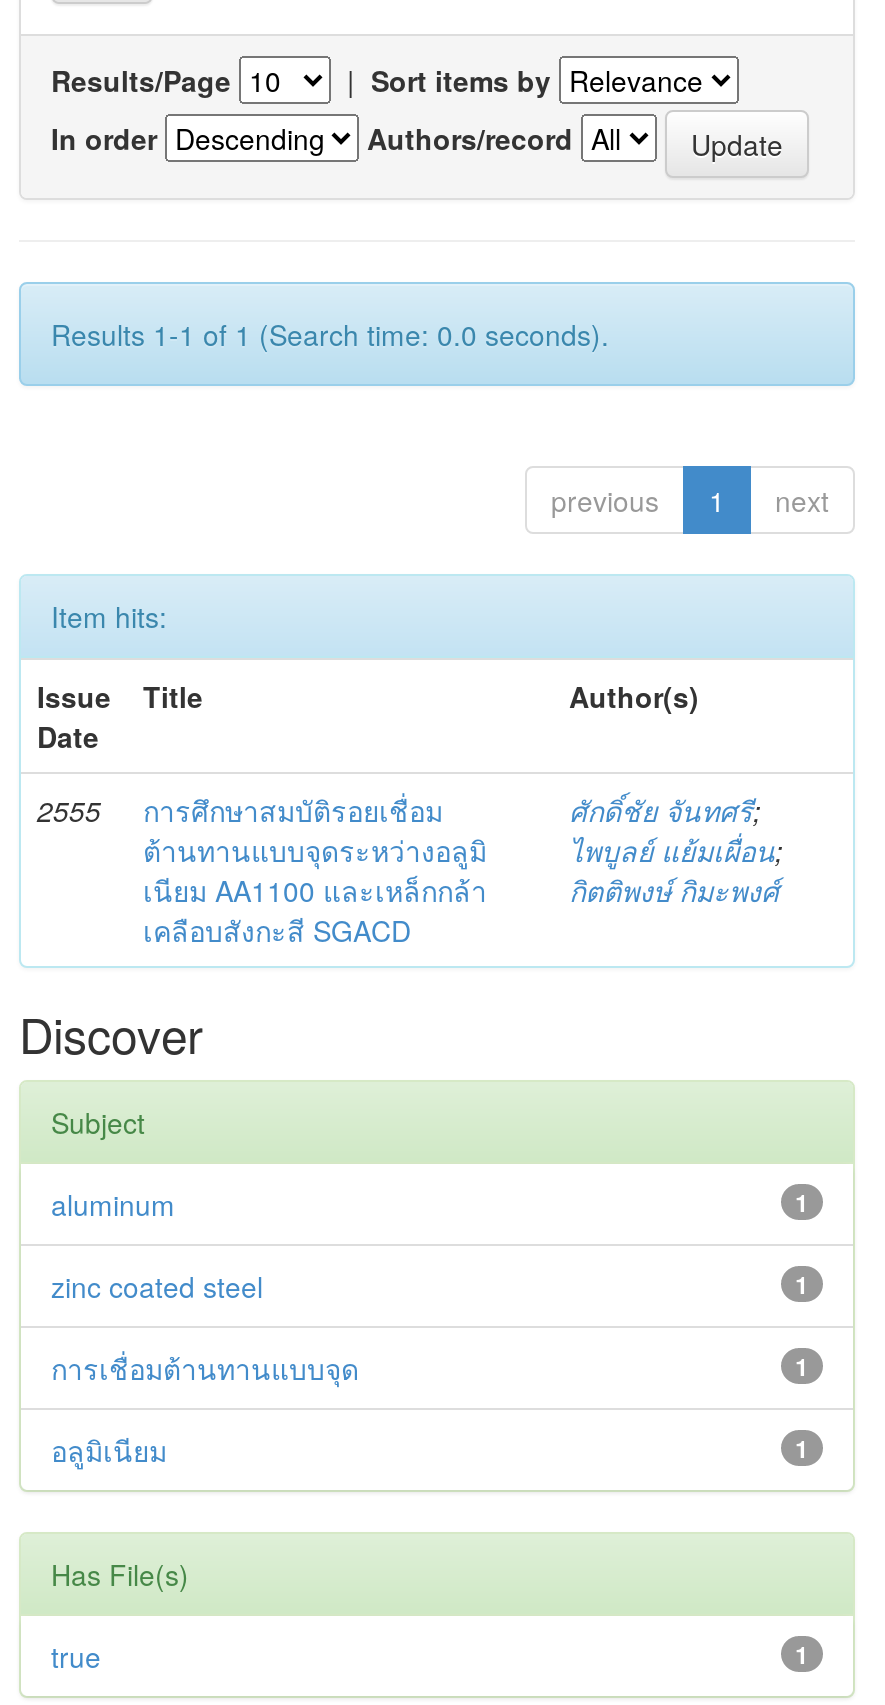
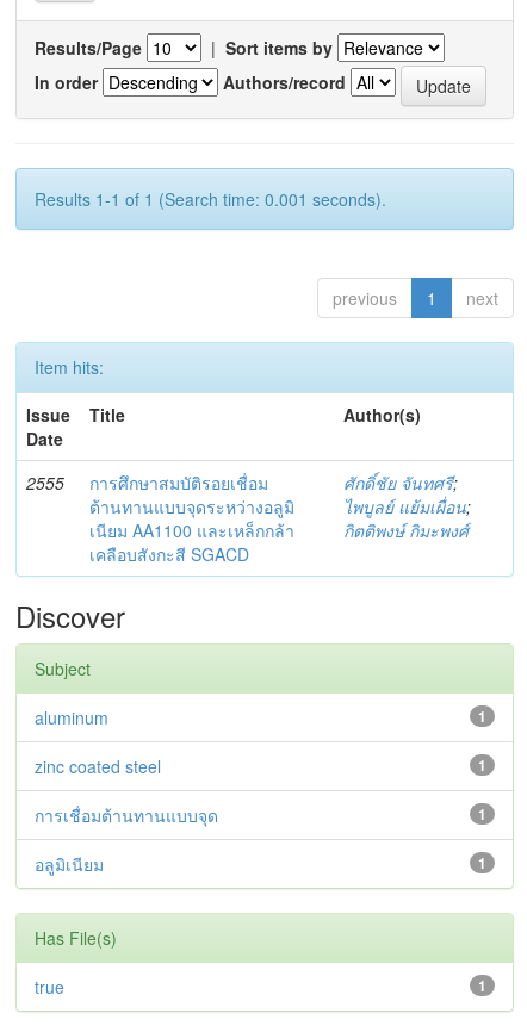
- Results 1-1 of 1 (Search time: 0.0 seconds).
+ Results 1-1 of 1 (Search time: 0.001 seconds).
